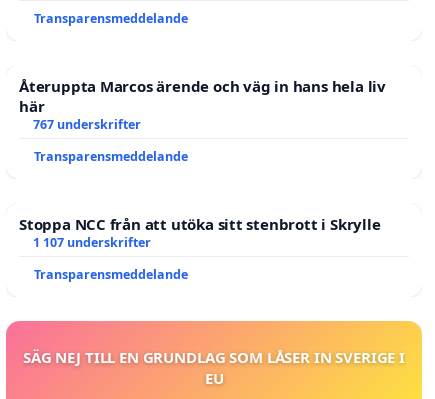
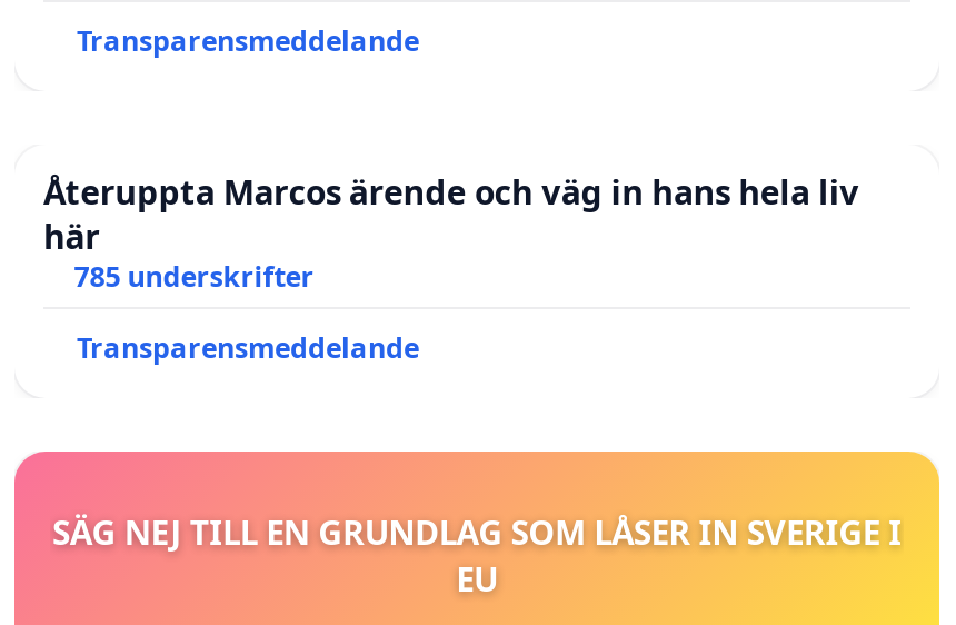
- 767 underskrifter
- Transparensmeddelande
- Stoppa NCC från att utöka sitt stenbrott i Skrylle
- 1 107 underskrifter
+ 785 underskrifter
